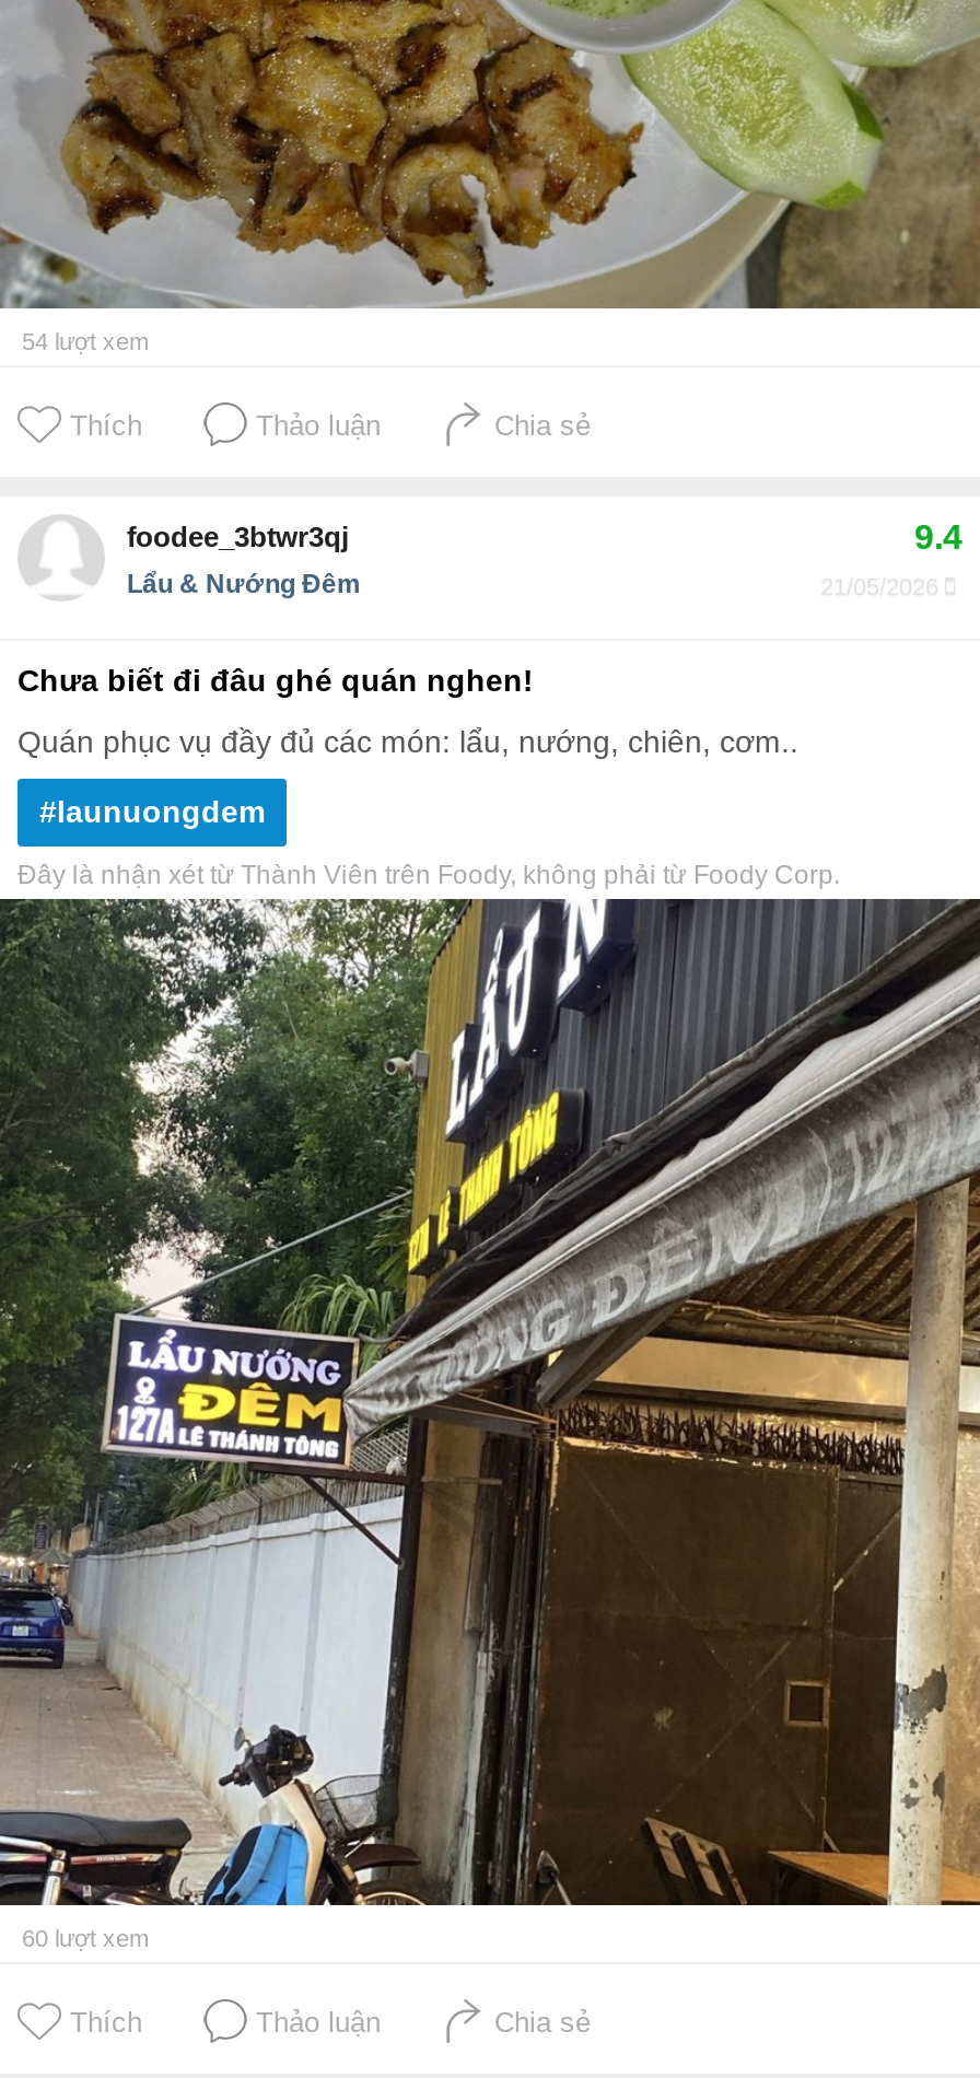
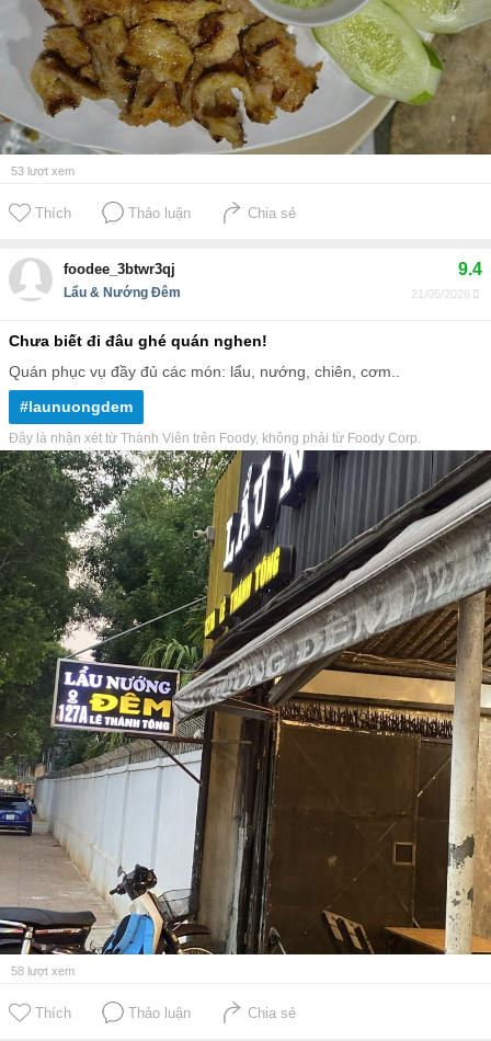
- 54 lượt xem
+ 53 lượt xem

- 60 lượt xem
+ 58 lượt xem
